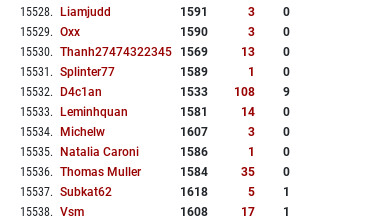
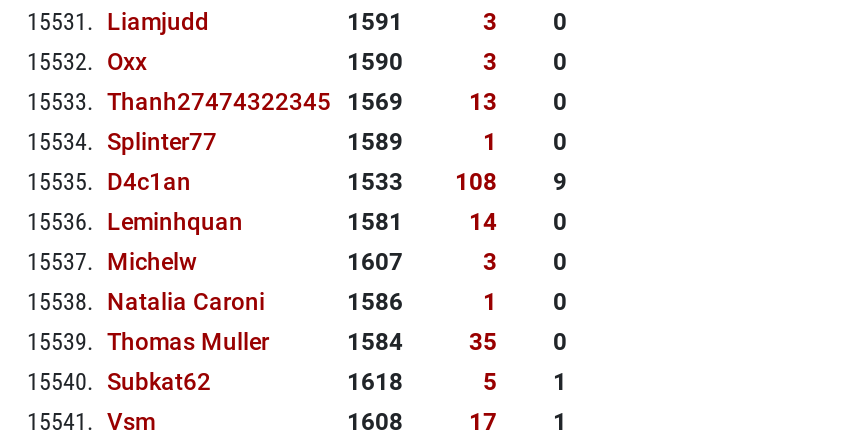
- 15528. Liamjudd
+ 15531. Liamjudd

- 15529. Oxx
+ 15532. Oxx

- 15530. Thanh27474322345 1569
+ 15533. Thanh27474322345 1569

- 15531. Splinter77
+ 15534. Splinter77

- 15532. D4c1an
+ 15535. D4c1an

- 15533. Leminhquan
+ 15536. Leminhquan

- 15534. Michelw
+ 15537. Michelw

- 15535. Natalia Caroni
+ 15538. Natalia Caroni

- 15536. Thomas Muller
+ 15539. Thomas Muller

- 15537. Subkat62
+ 15540. Subkat62

- 15538. Vsm
+ 15541. Vsm
